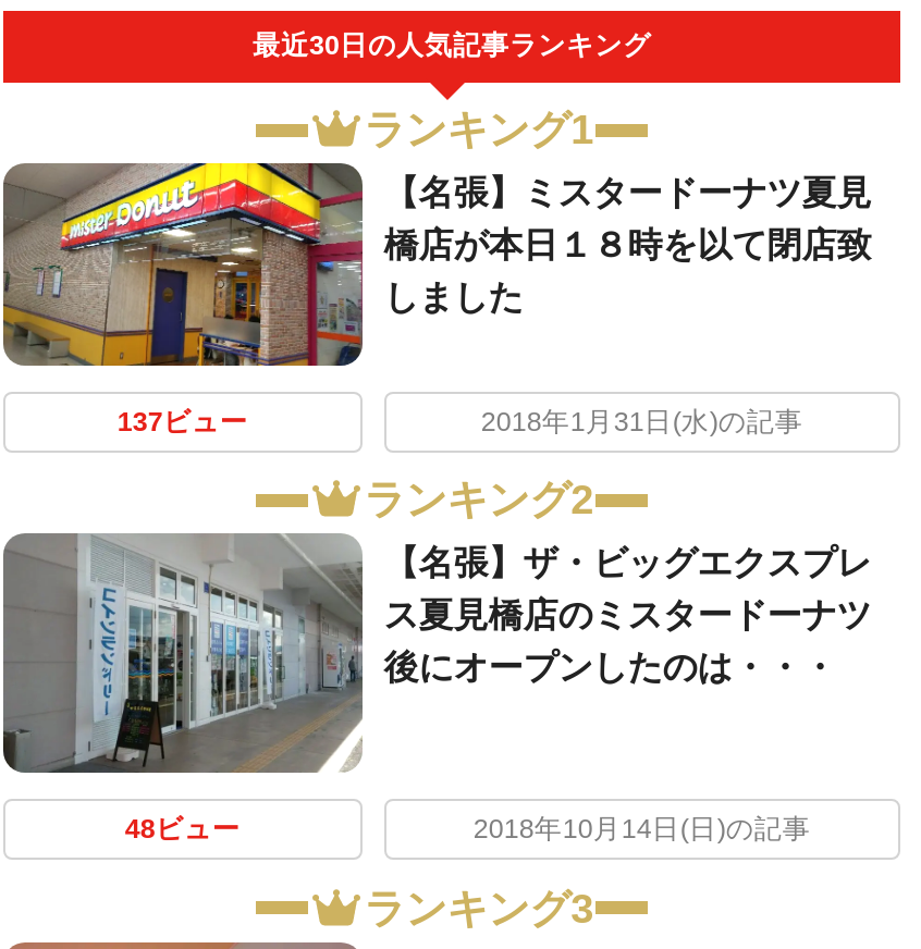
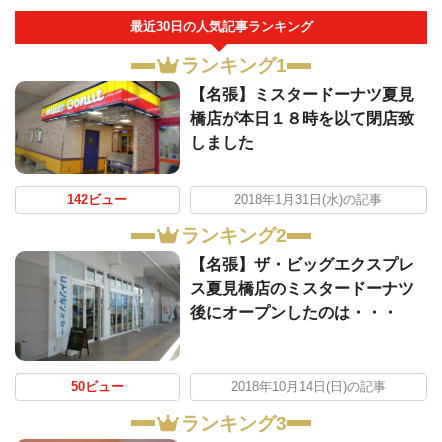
- 137ビュー
+ 142ビュー

- 48ビュー
+ 50ビュー
